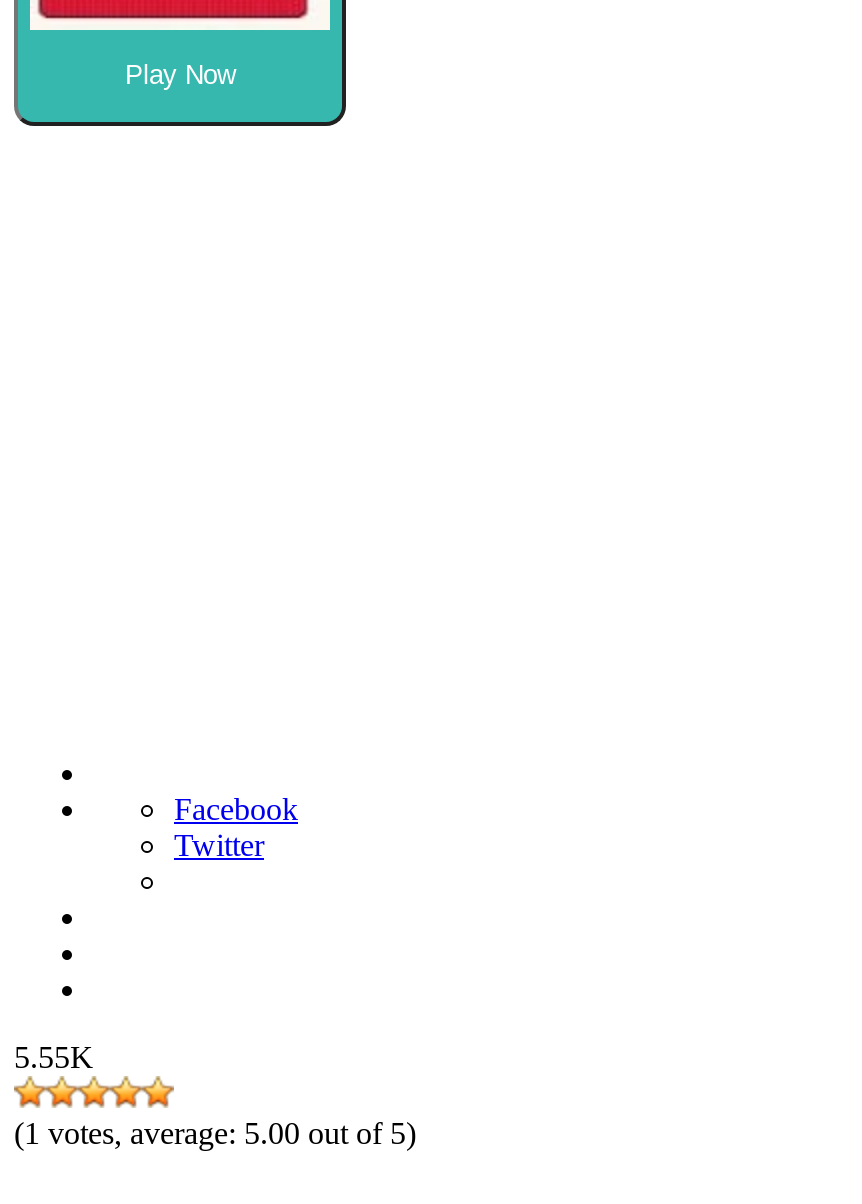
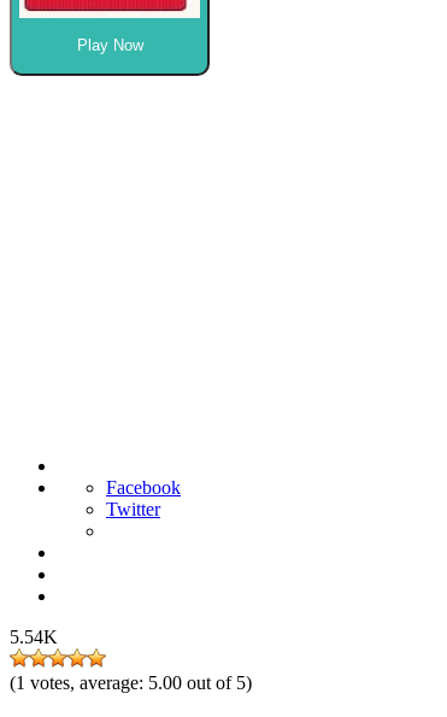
- 5.55K
+ 5.54K
